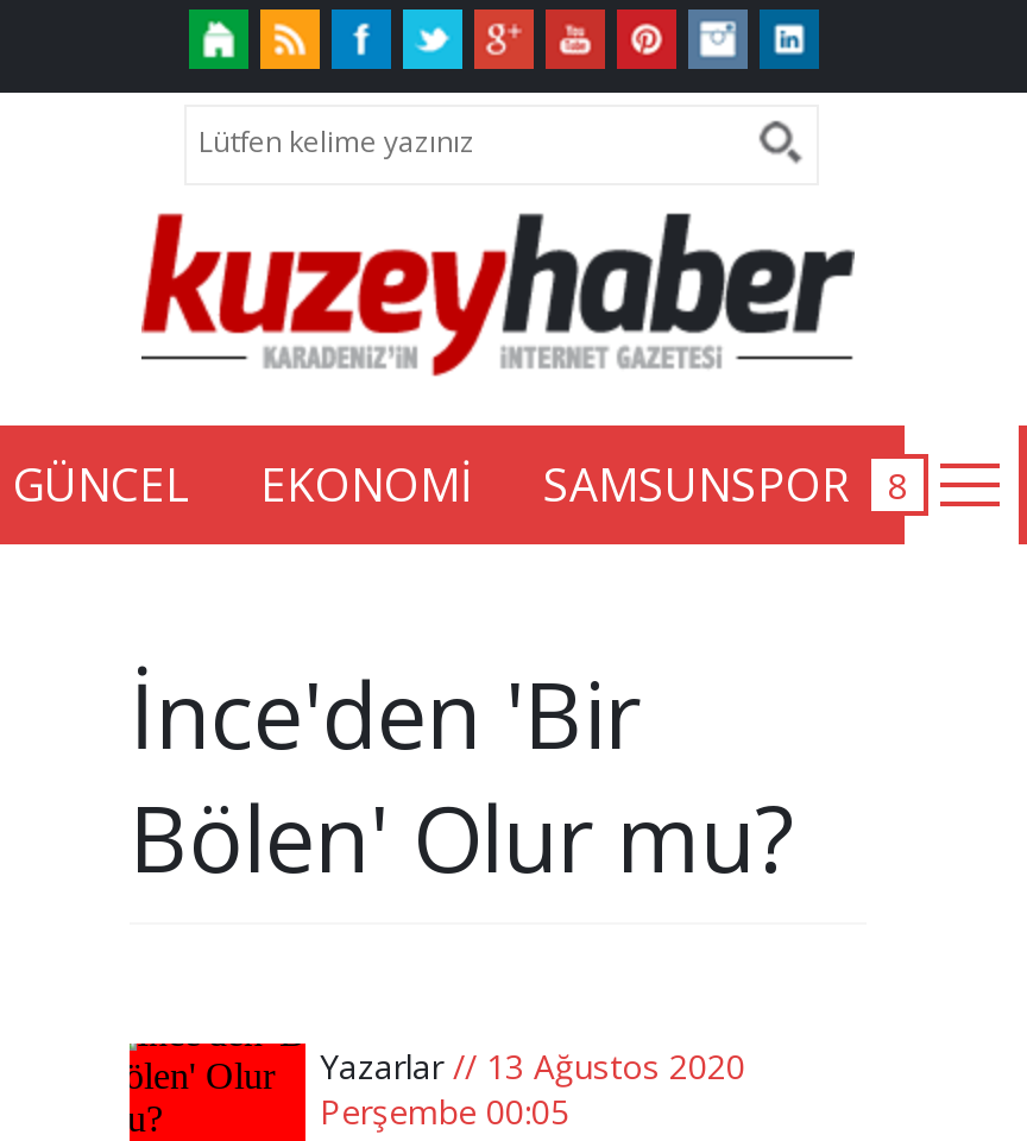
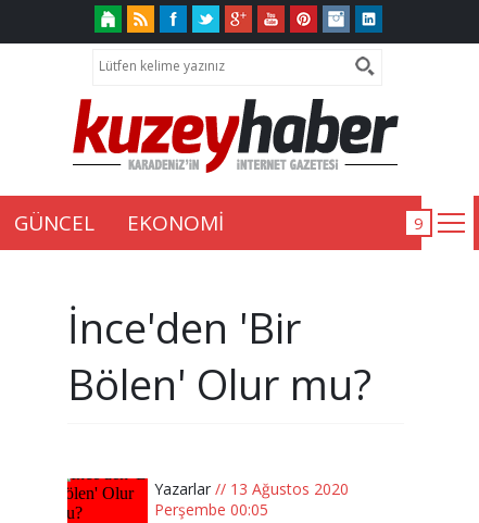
- SAMSUNSPOR
